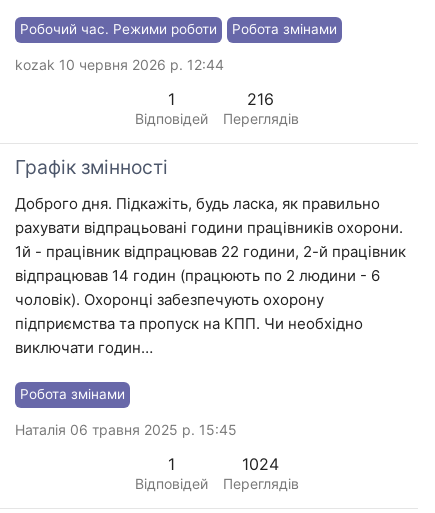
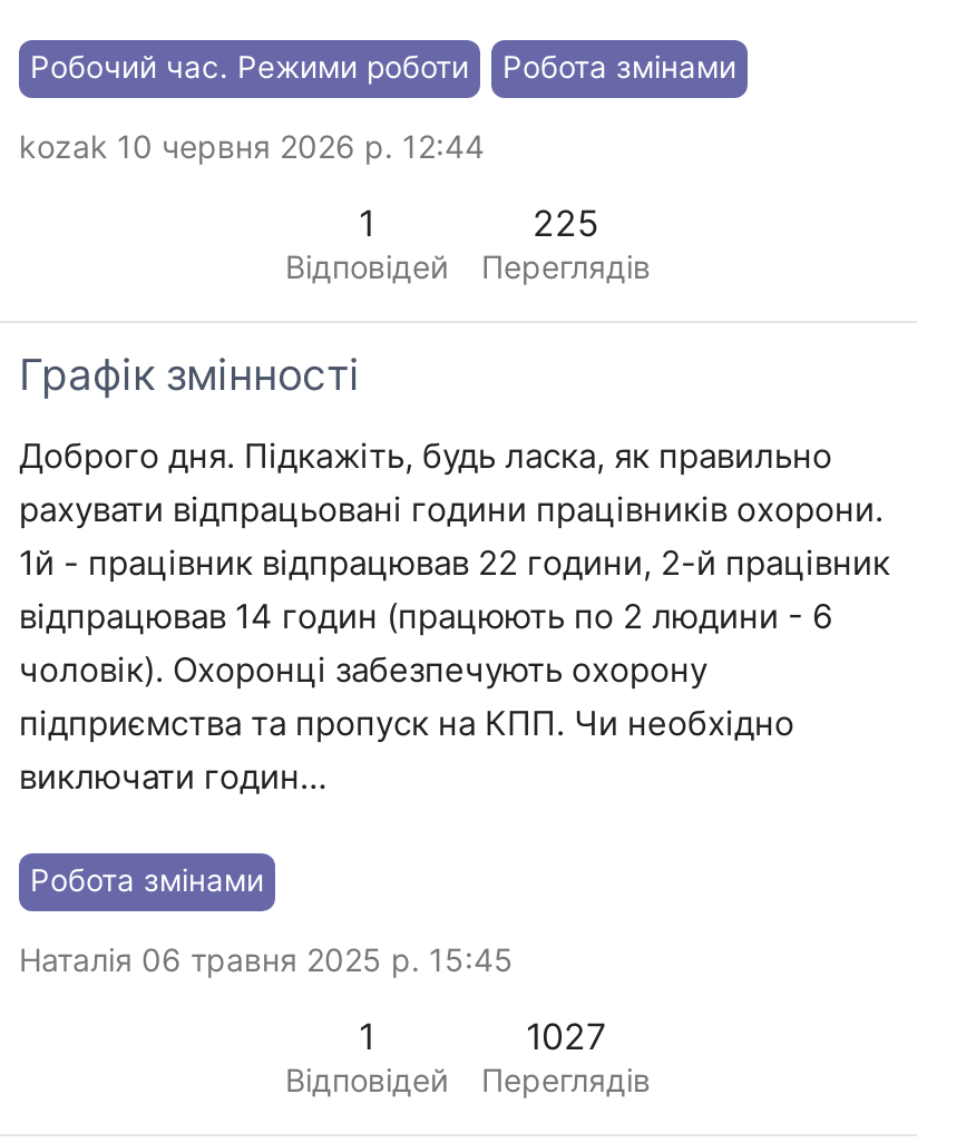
- 216
+ 225

- 1024
+ 1027
